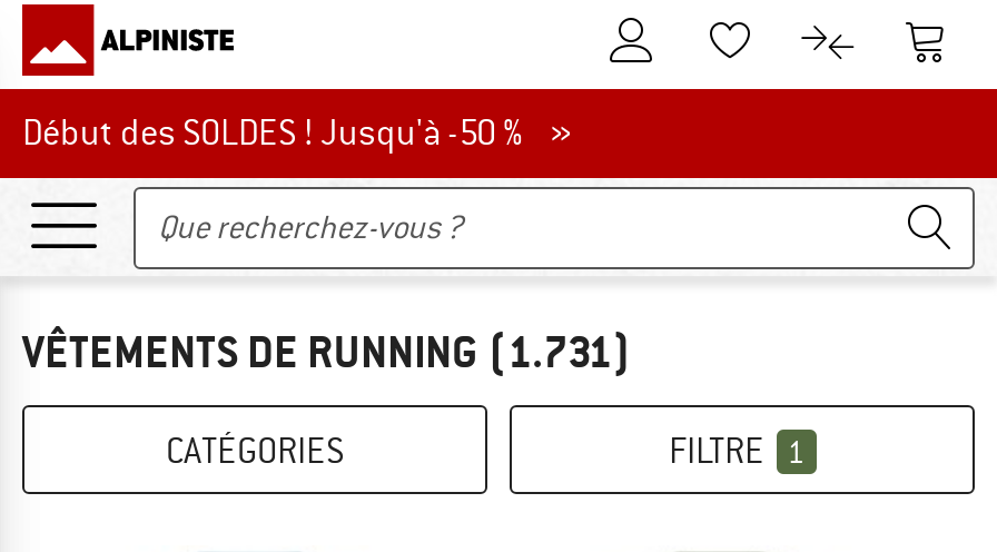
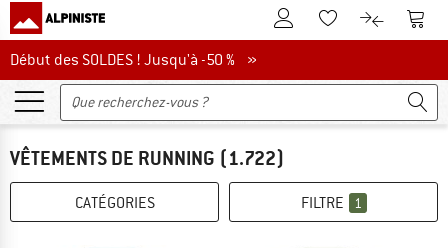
- VÊTEMENTS DE RUNNING (1.731)
+ VÊTEMENTS DE RUNNING (1.722)
